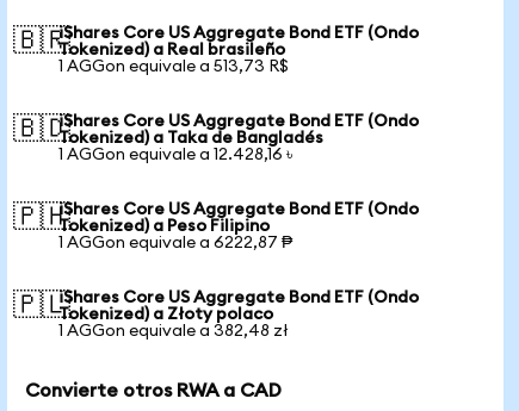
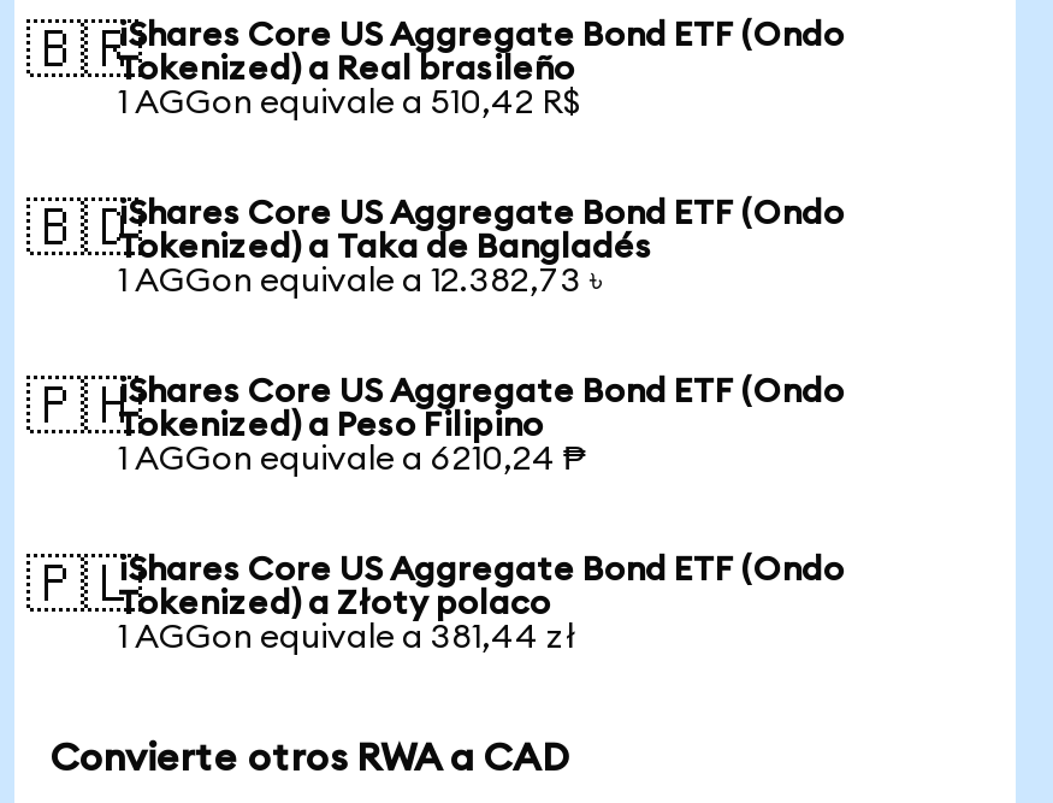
- 1 AGGon equivale a 513,73 R$
+ 1 AGGon equivale a 510,42 R$

- 1 AGGon equivale a 12.428,16 ৳
+ 1 AGGon equivale a 12.382,73 ৳

- 1 AGGon equivale a 6222,87 ₱
+ 1 AGGon equivale a 6210,24 ₱

- 1 AGGon equivale a 382,48 zł
+ 1 AGGon equivale a 381,44 zł
